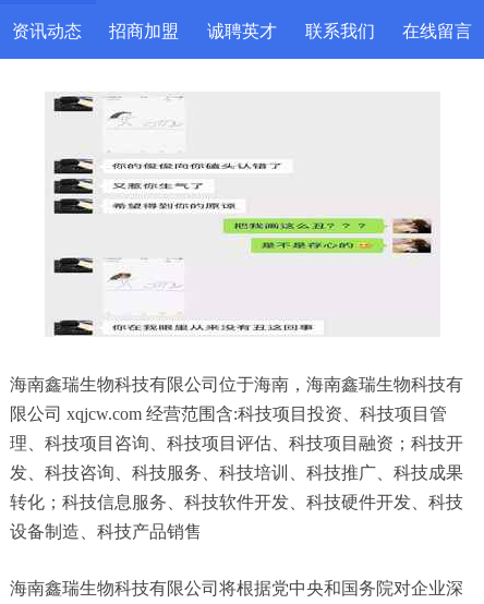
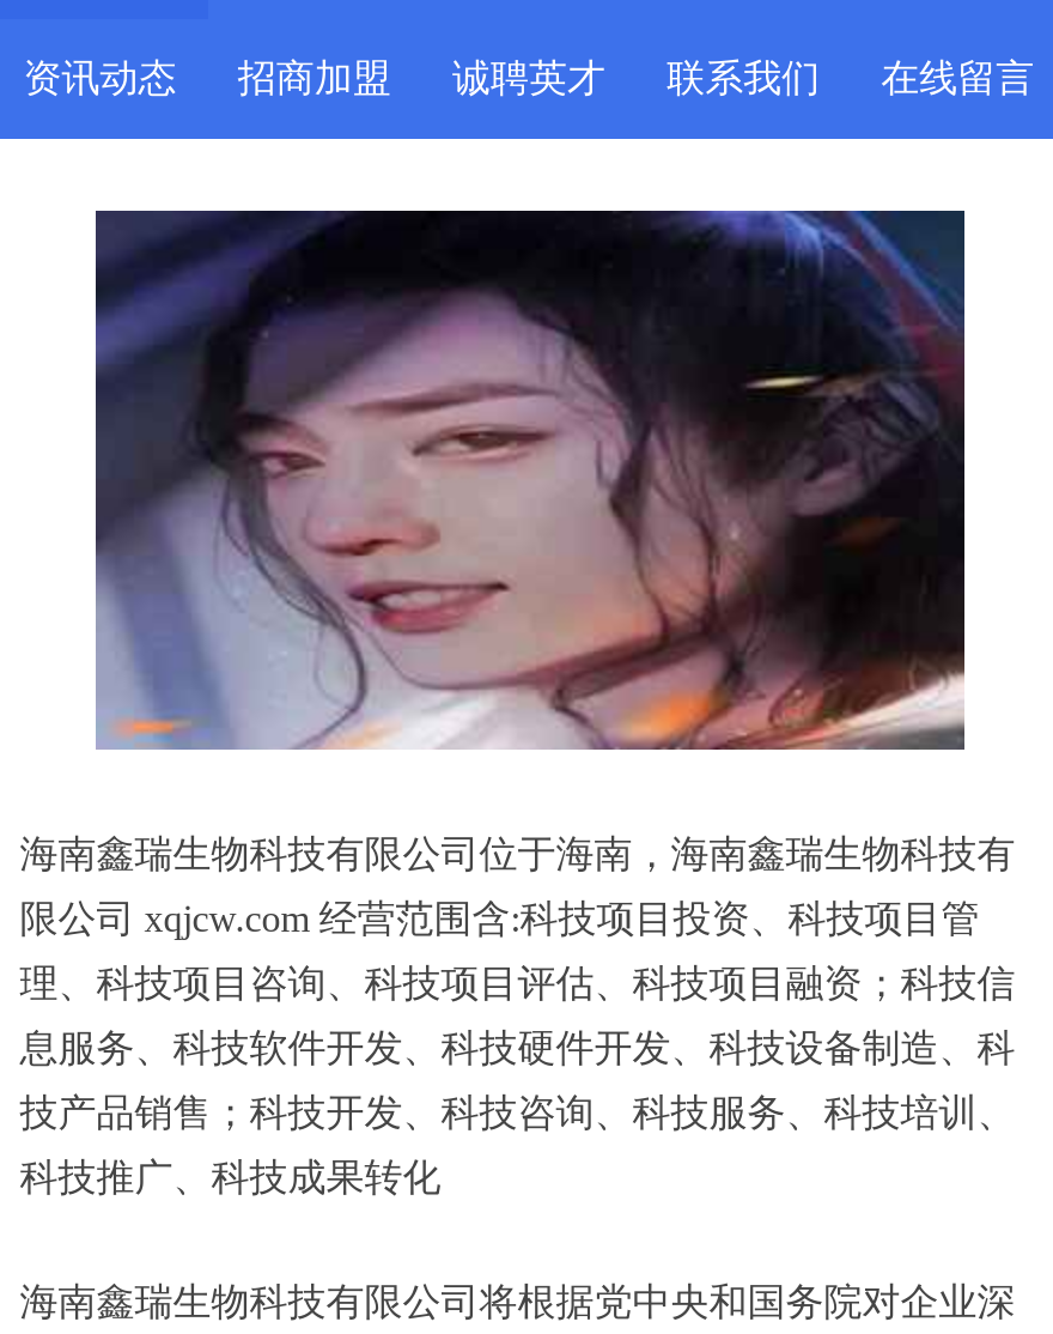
- [image]
+ [image]

- 理、科技项目咨询、科技项目评估、科技项目融资；科技开
+ 理、科技项目咨询、科技项目评估、科技项目融资；科技信

- 发、科技咨询、科技服务、科技培训、科技推广、科技成果
+ 息服务、科技软件开发、科技硬件开发、科技设备制造、科

- 转化；科技信息服务、科技软件开发、科技硬件开发、科技
+ 技产品销售；科技开发、科技咨询、科技服务、科技培训、

- 设备制造、科技产品销售
+ 科技推广、科技成果转化
